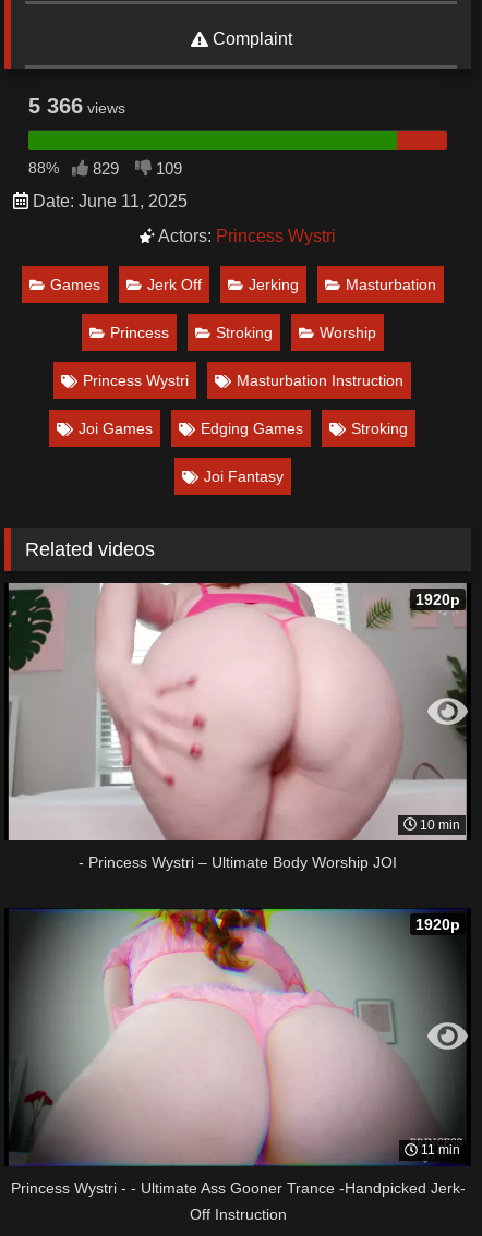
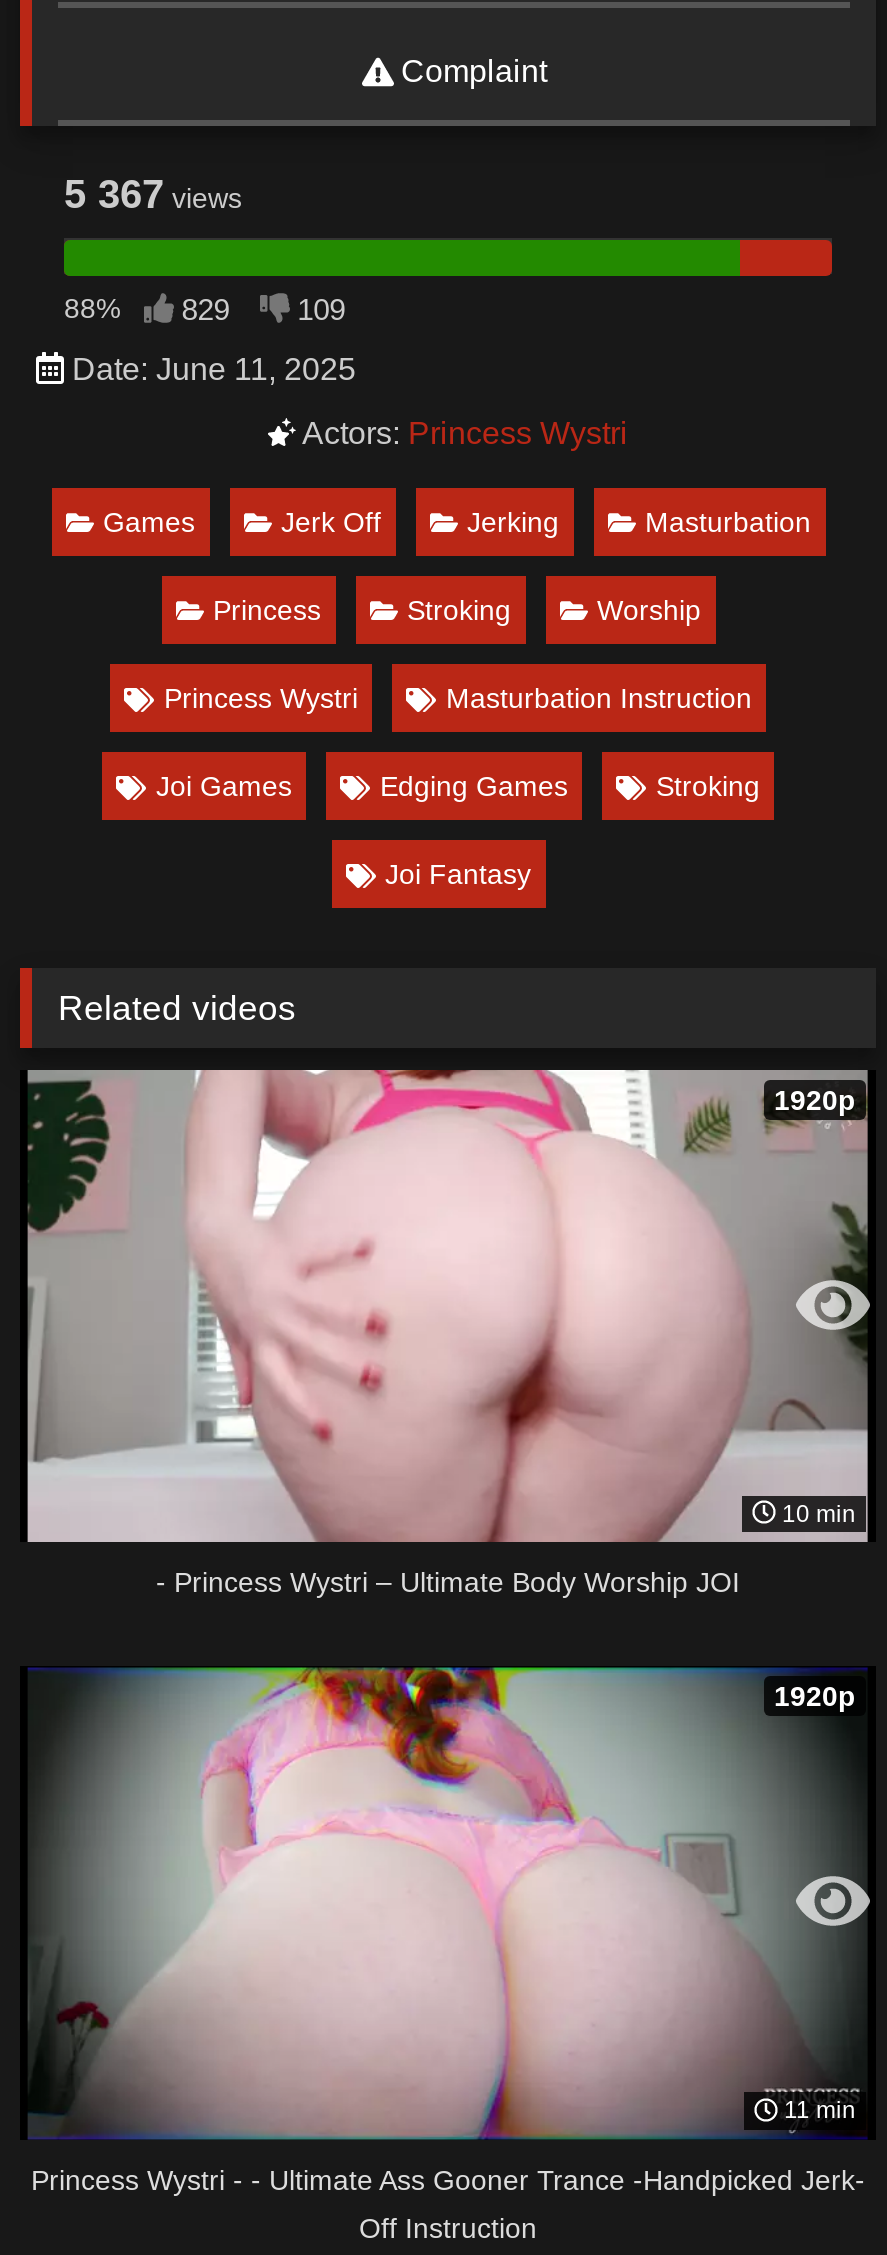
- 5 366 views
+ 5 367 views
